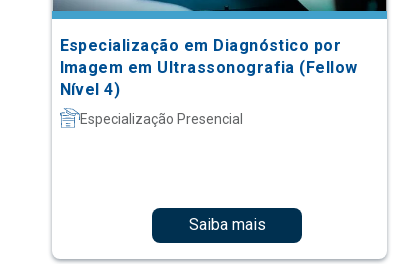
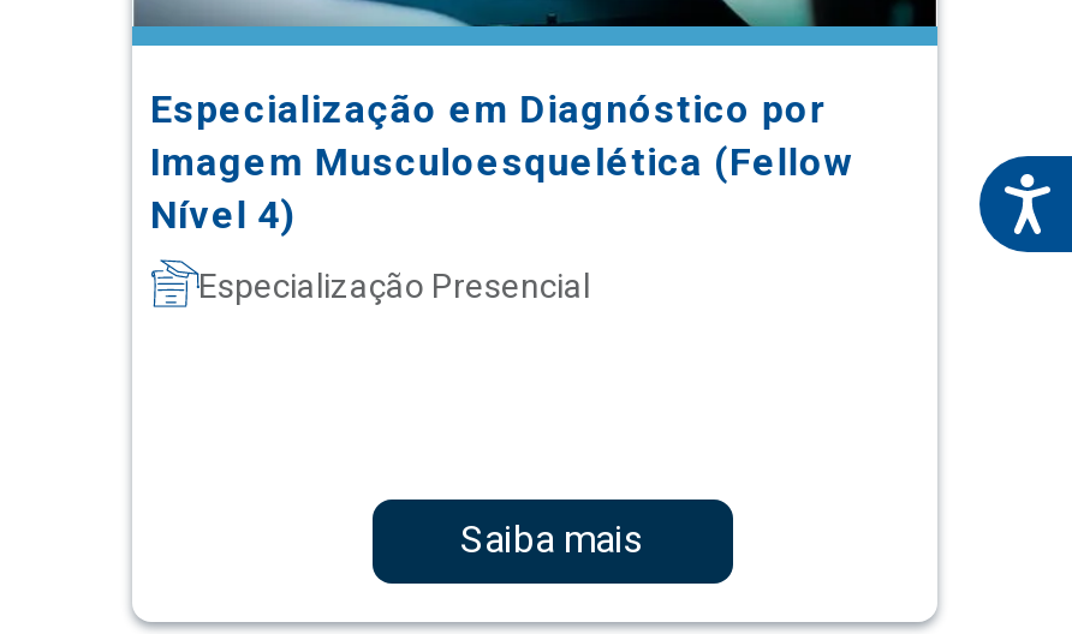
- Imagem em Ultrassonografia (Fellow
+ Imagem Musculoesquelética (Fellow

+ [image]
